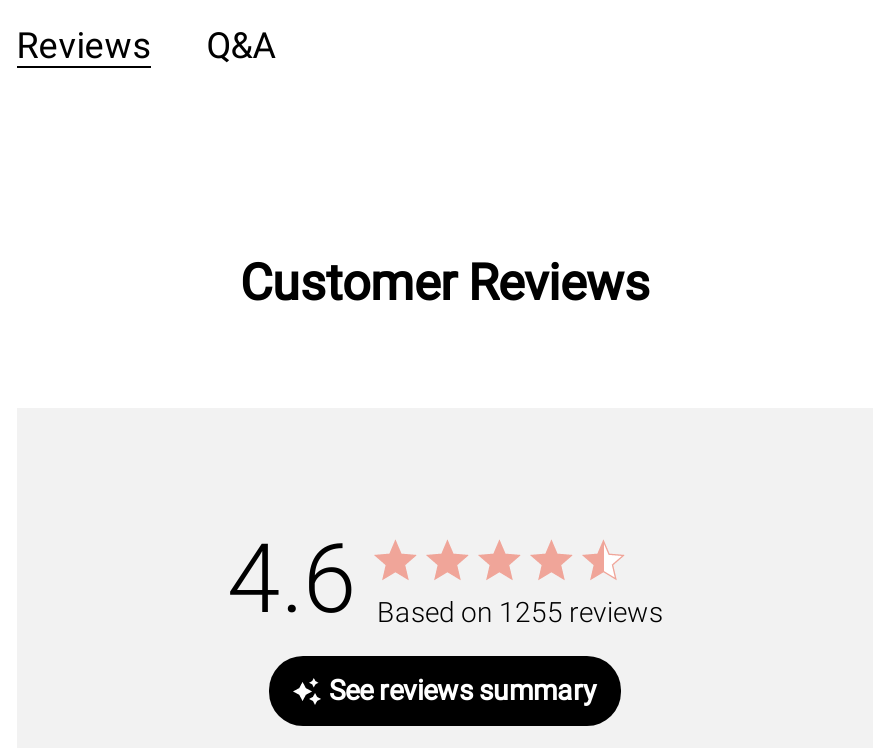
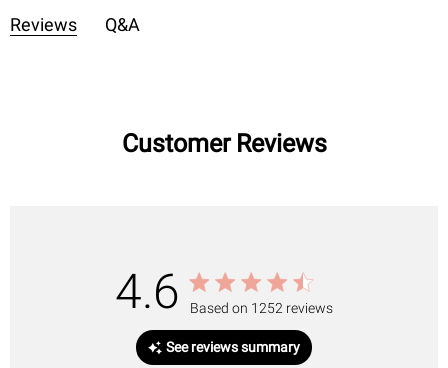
- Based on 1255 reviews
+ Based on 1252 reviews
